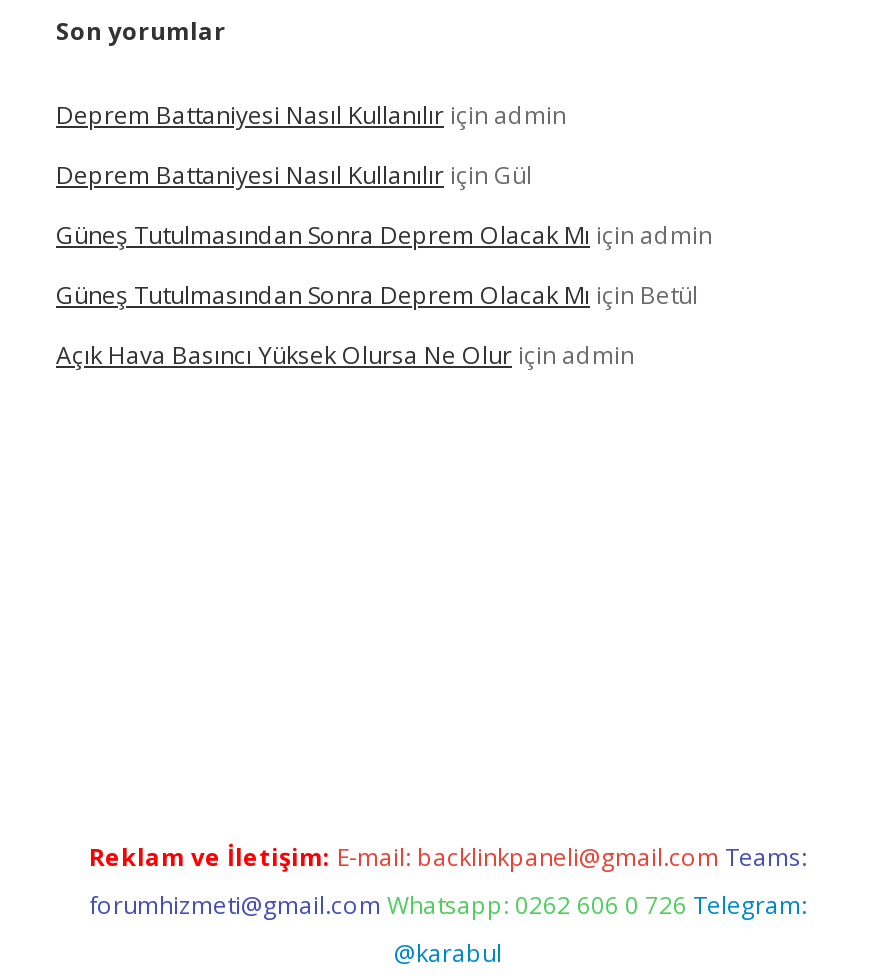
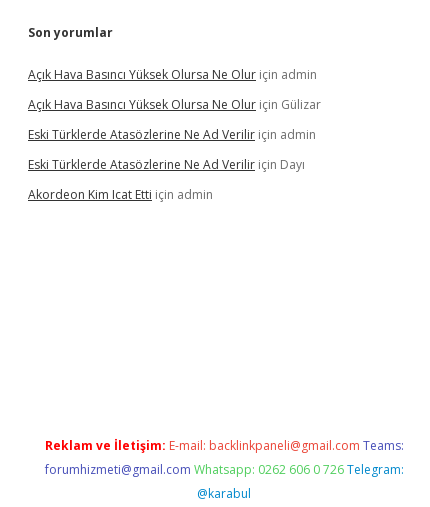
- Deprem Battaniyesi Nasıl Kullanılır için admin
- Deprem Battaniyesi Nasıl Kullanılır için Gül
- Güneş Tutulmasından Sonra Deprem Olacak Mı için admin
- Güneş Tutulmasından Sonra Deprem Olacak Mı için Betül

moved up: Açık Hava Basıncı Yüksek Olursa Ne Olur için admin

+ Açık Hava Basıncı Yüksek Olursa Ne Olur için Gülizar
+ Eski Türklerde Atasözlerine Ne Ad Verilir için admin
+ Eski Türklerde Atasözlerine Ne Ad Verilir için Dayı
+ Akordeon Kim Icat Etti için admin
